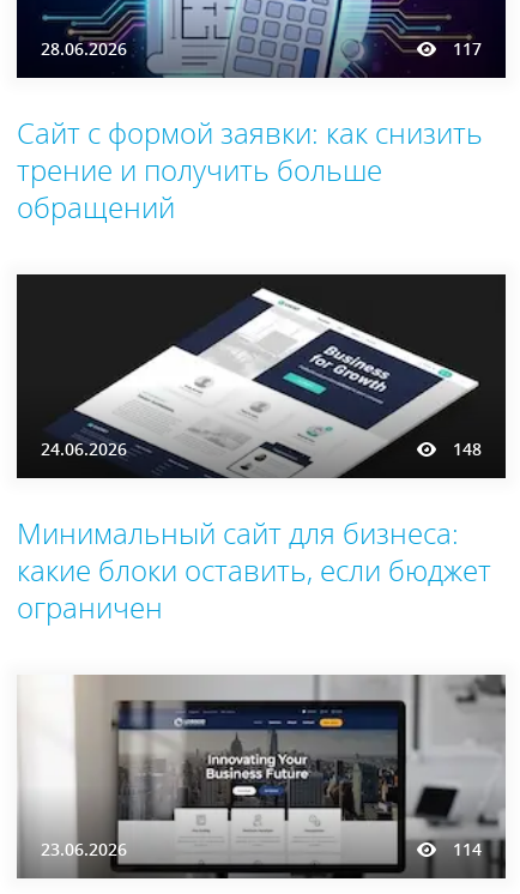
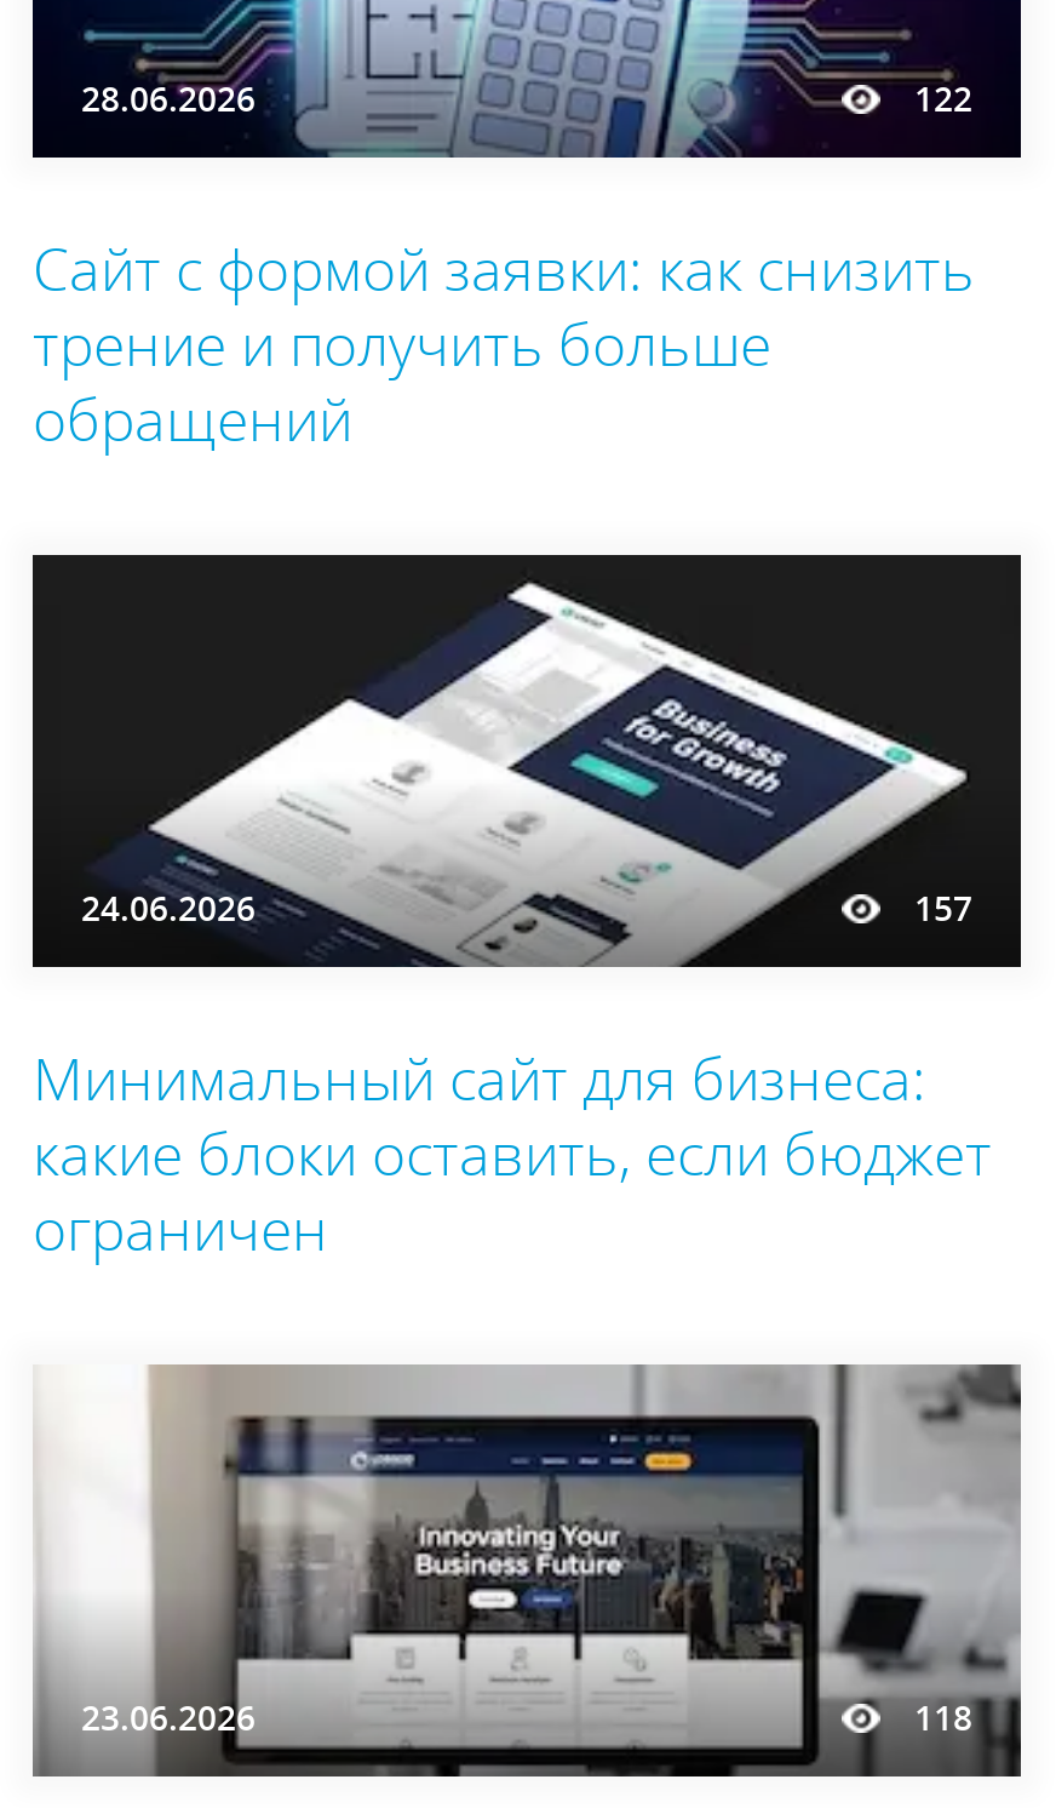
- 117
+ 122

- 148
+ 157

- 114
+ 118
